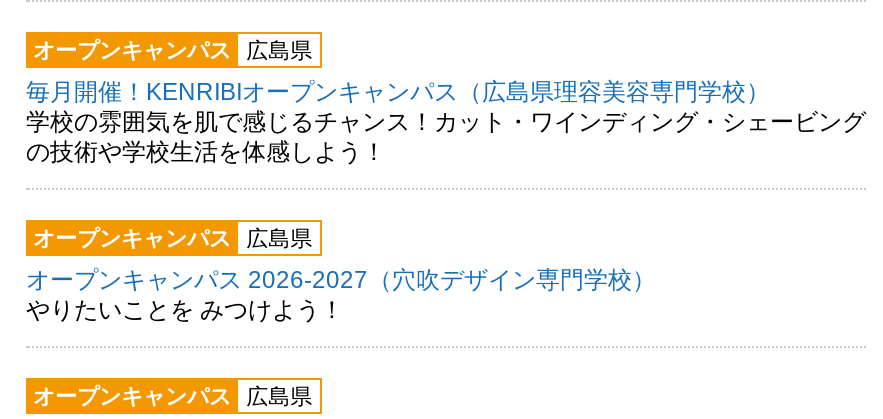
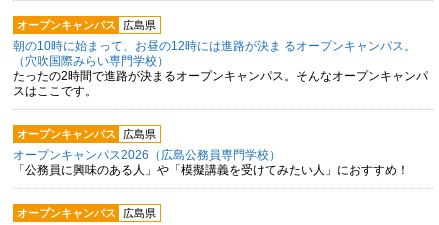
- 毎月開催！KENRIBIオープンキャンパス（広島県理容美容専門学校）
- 学校の雰囲気を肌で感じるチャンス！カット・ワインディング・シェービング
- の技術や学校生活を体感しよう！
+ 朝の10時に始まって、お昼の12時には進路が決ま るオープンキャンパス。
+ （穴吹国際みらい専門学校）
+ たったの2時間で進路が決まるオープンキャンパス。そんなオープンキャンパ
+ スはここです。

- オープンキャンパス 2026-2027（穴吹デザイン専門学校）
- やりたいことを みつけよう！
+ オープンキャンパス2026（広島公務員専門学校）
+ 「公務員に興味のある人」や「模擬講義を受けてみたい人」におすすめ！
